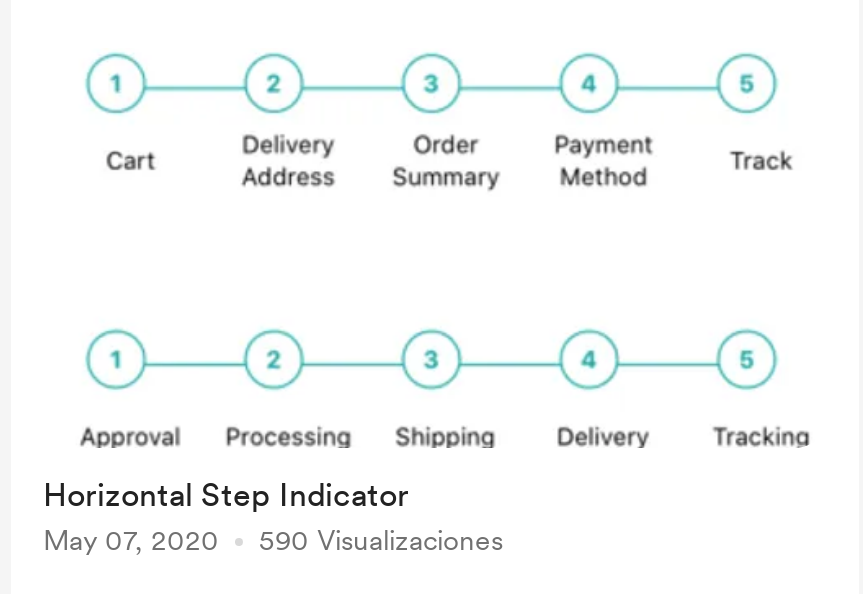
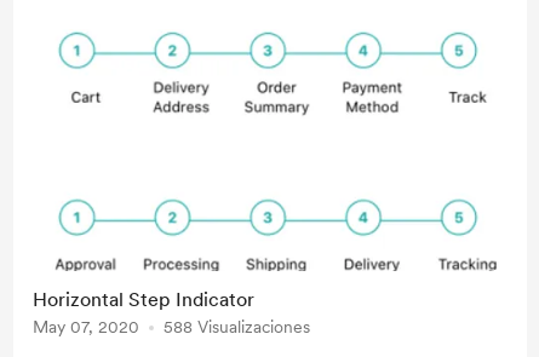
- 590 Visualizaciones
+ 588 Visualizaciones
